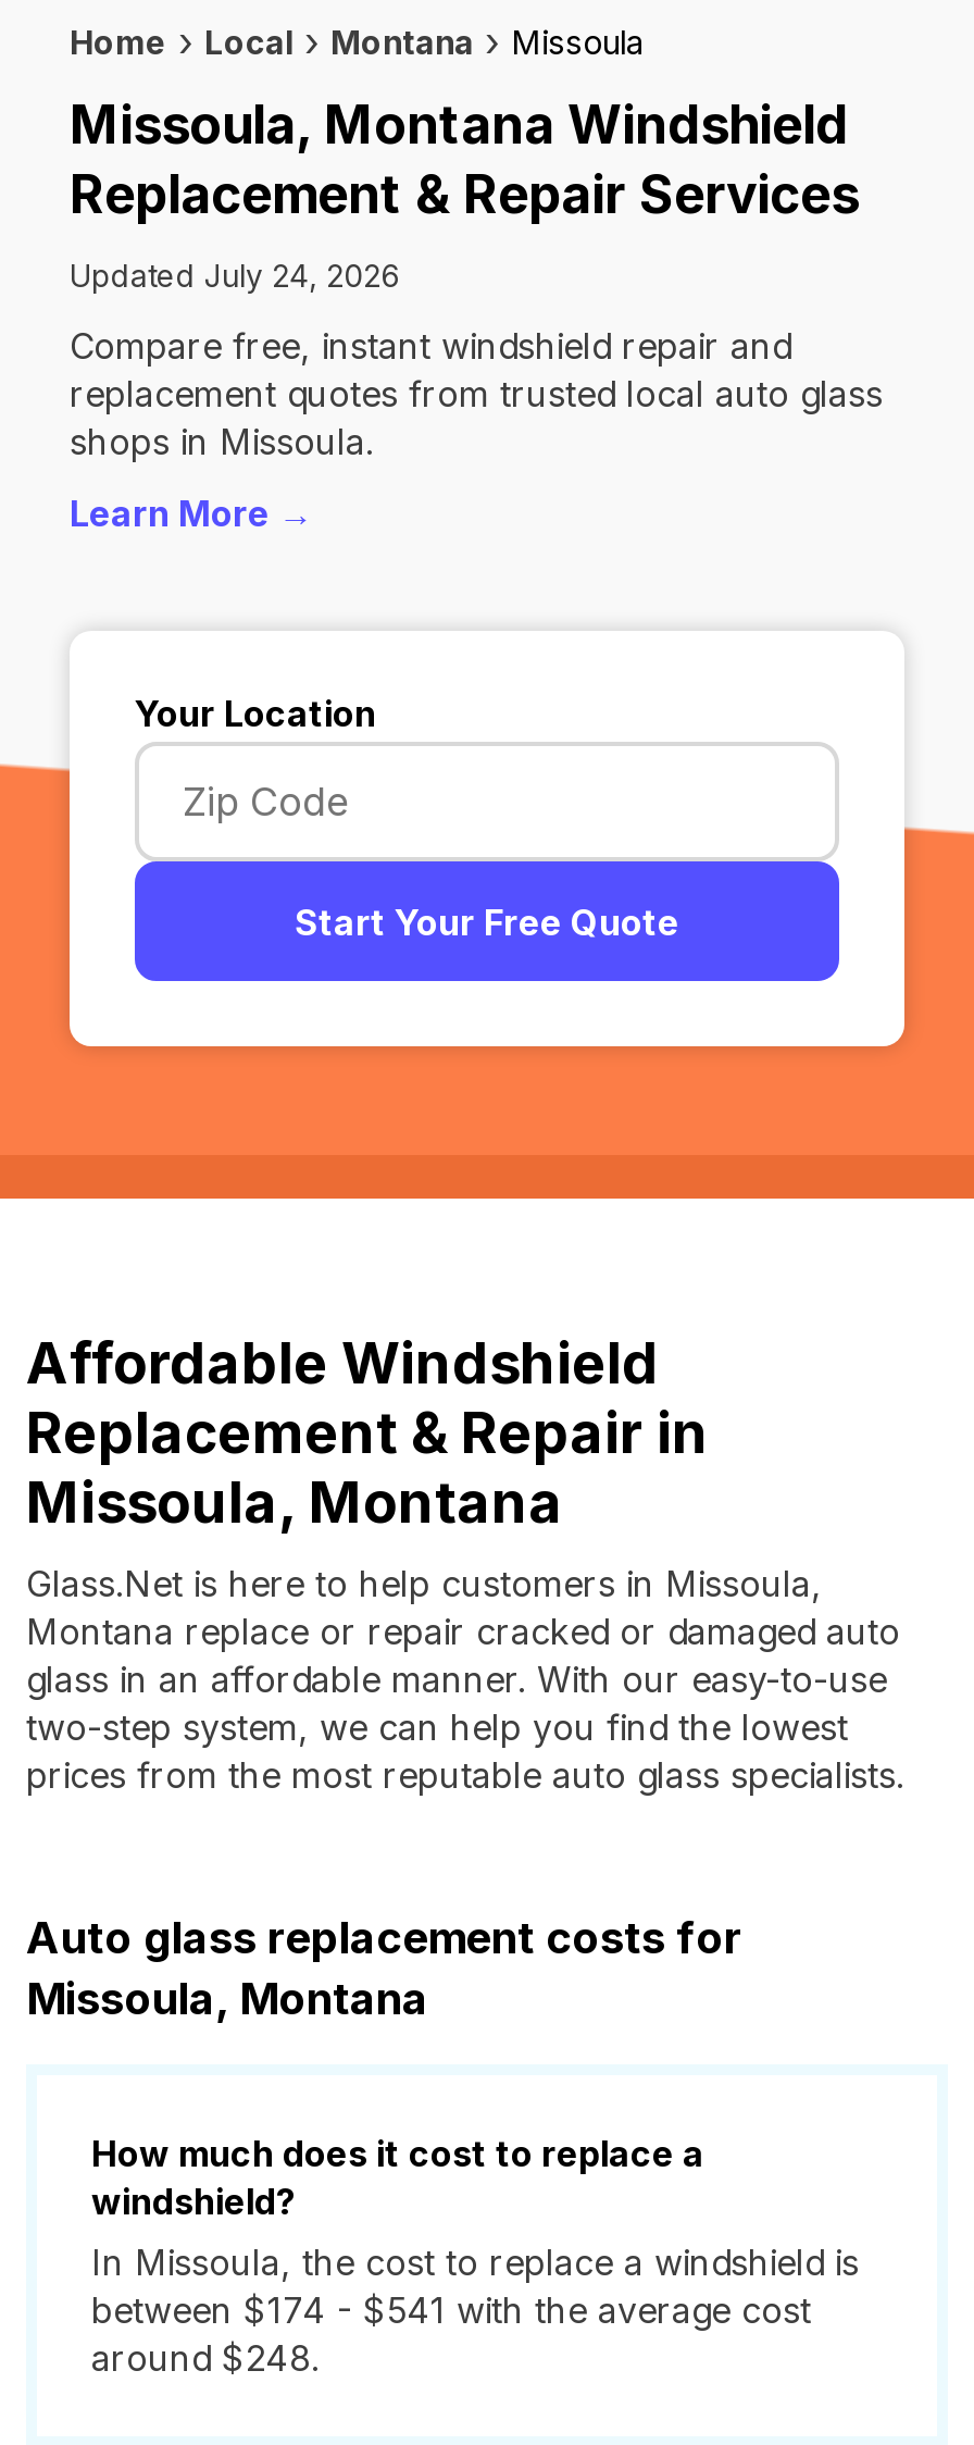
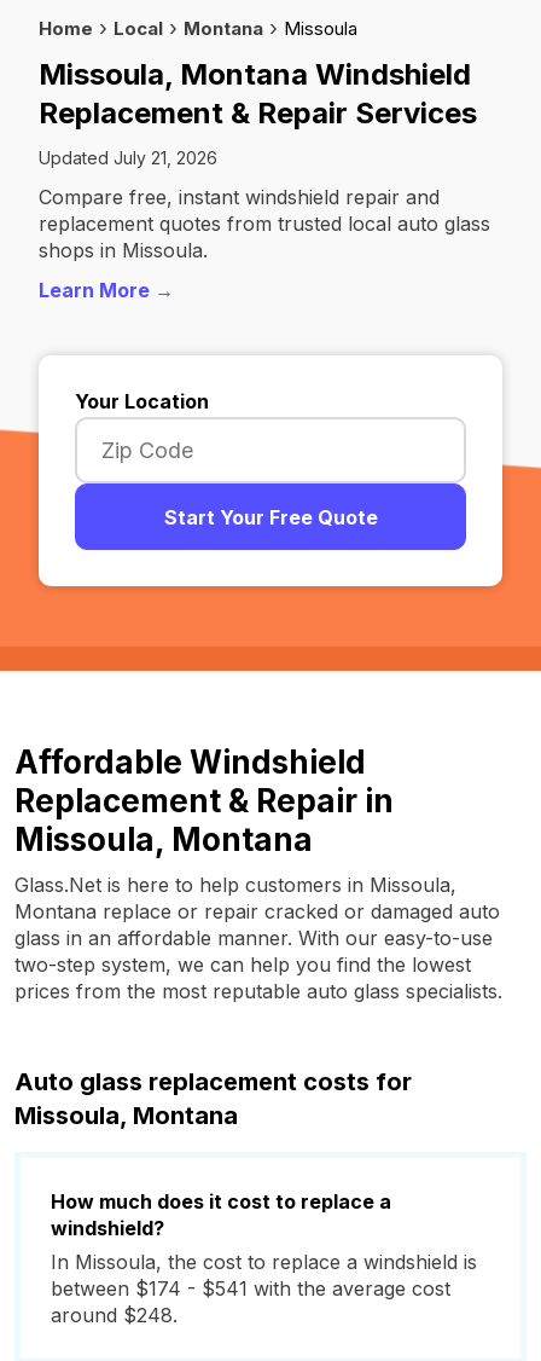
- Updated July 24, 2026
+ Updated July 21, 2026
